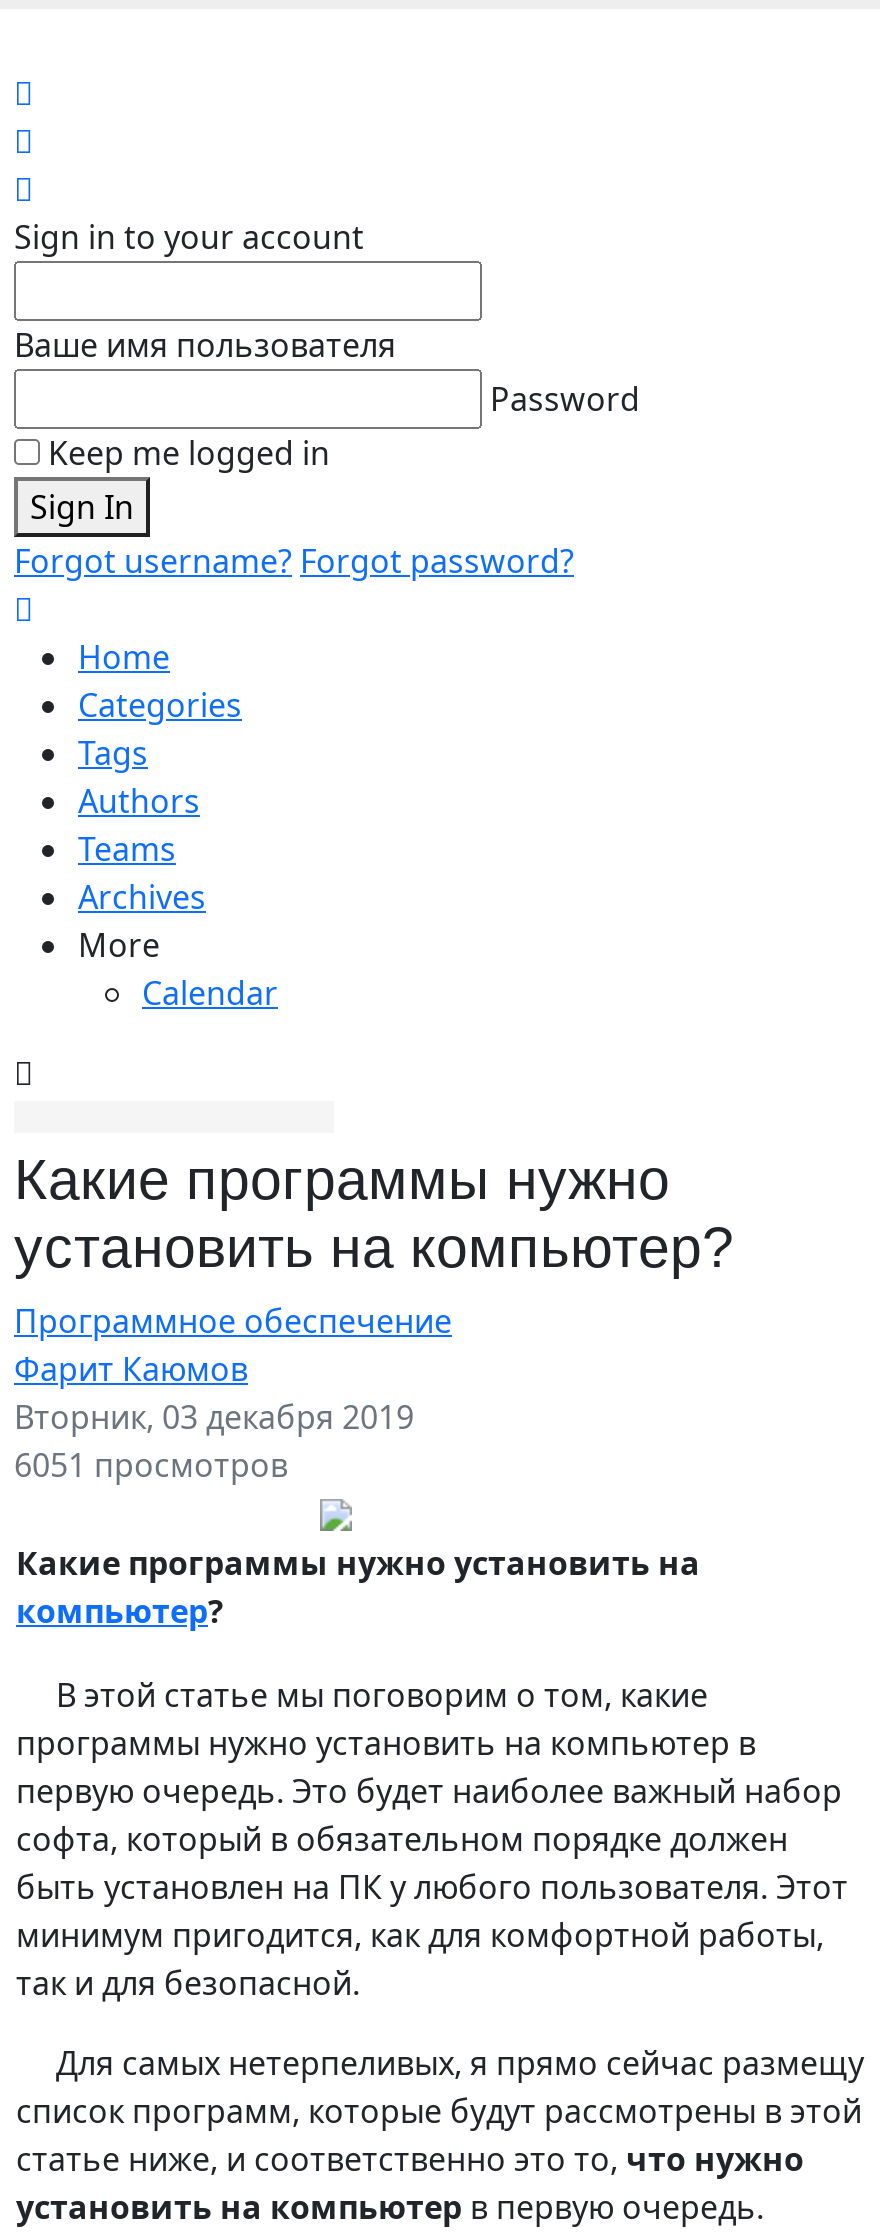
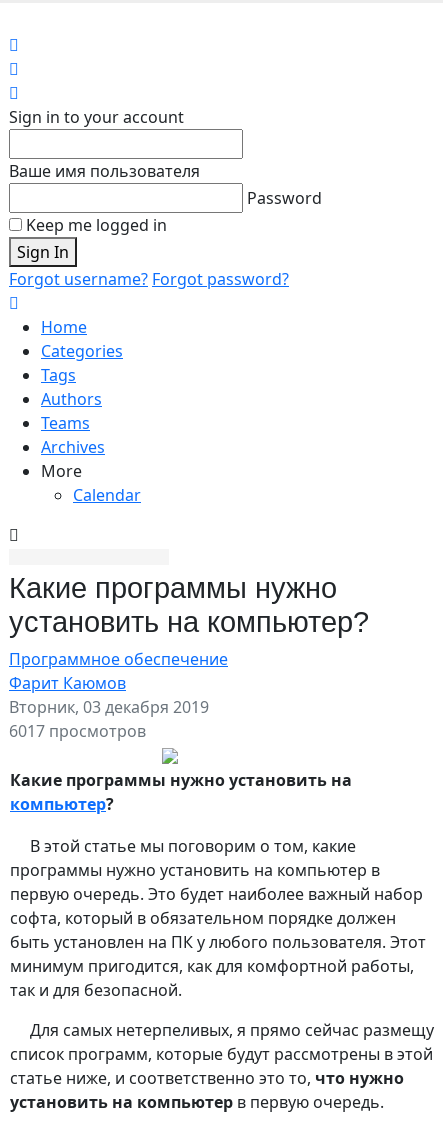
- 6051 просмотров
+ 6017 просмотров
